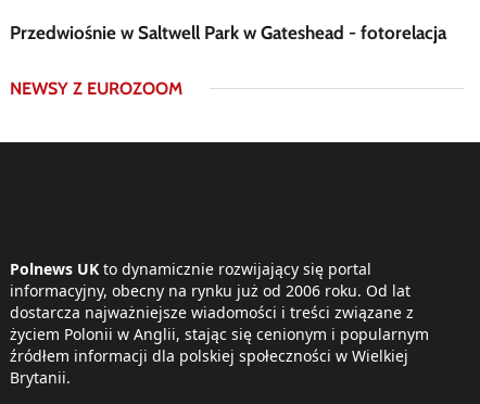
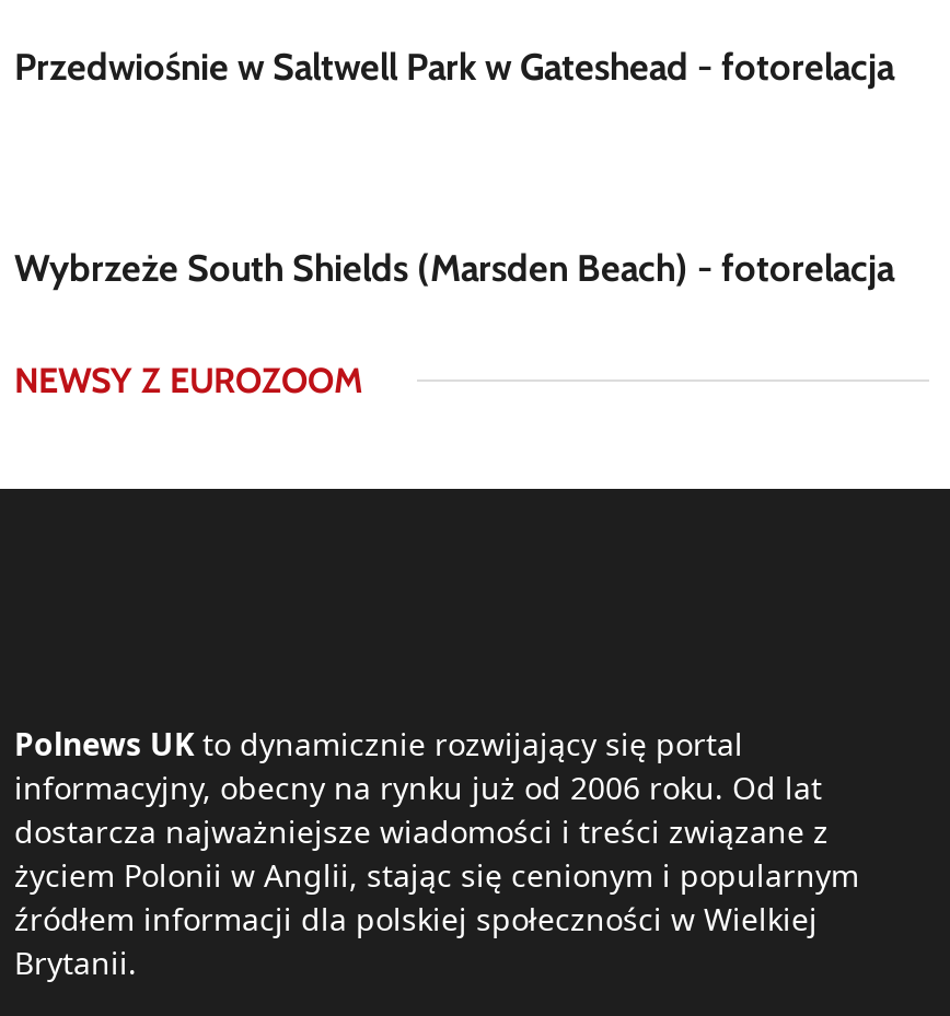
+ Wybrzeże South Shields (Marsden Beach) - fotorelacja
